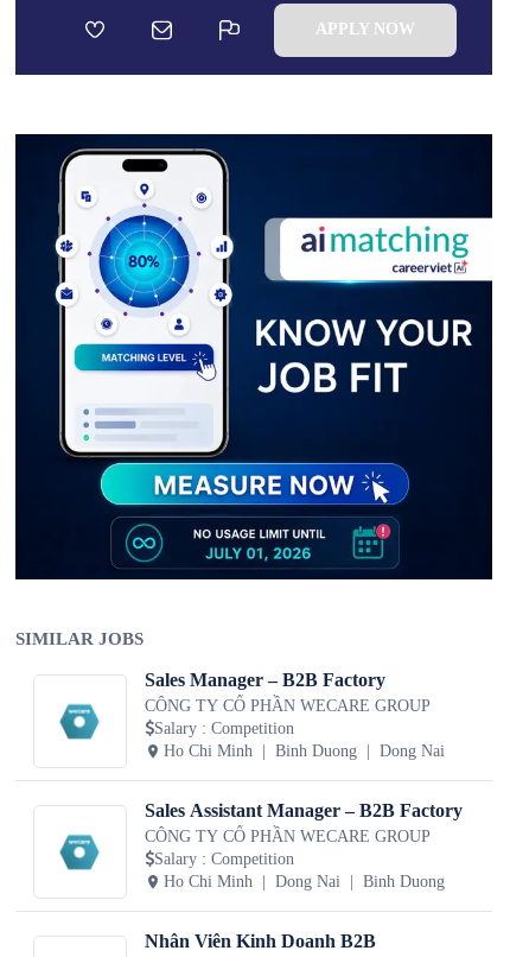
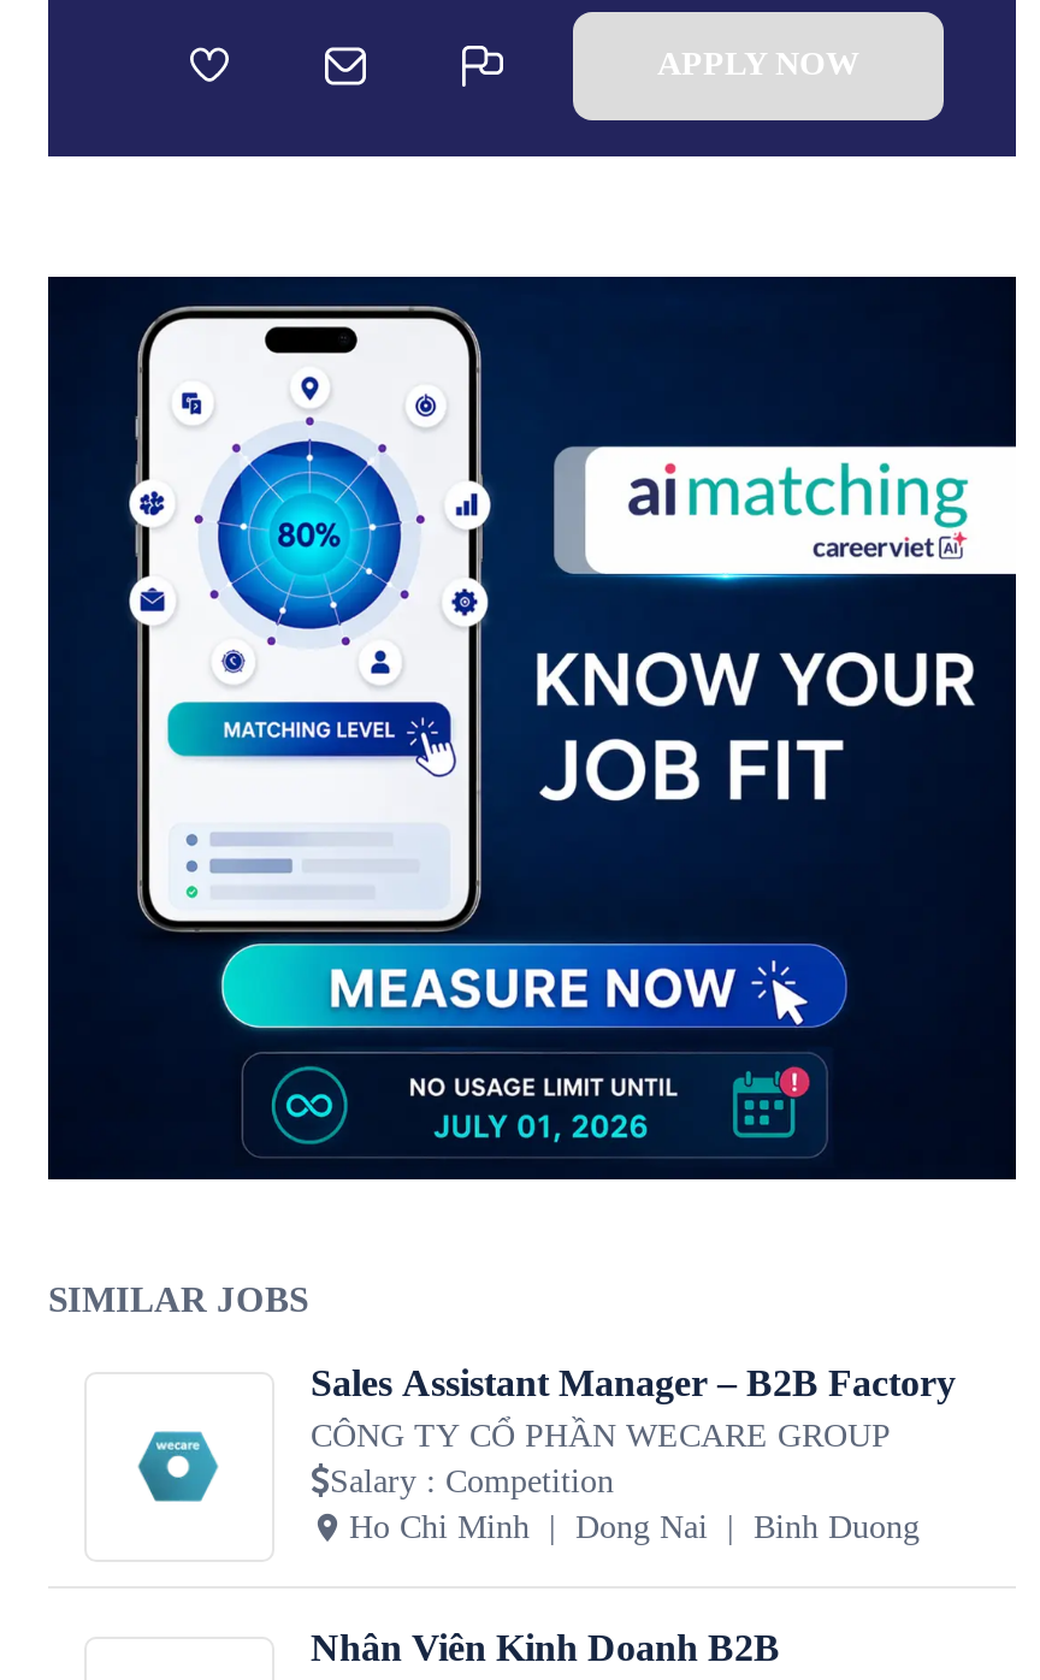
- Sales Manager – B2B Factory
- CÔNG TY CỔ PHẦN WECARE GROUP
- Salary: Competition
- Ho Chi Minh
- Binh Duong
- Dong Nai
